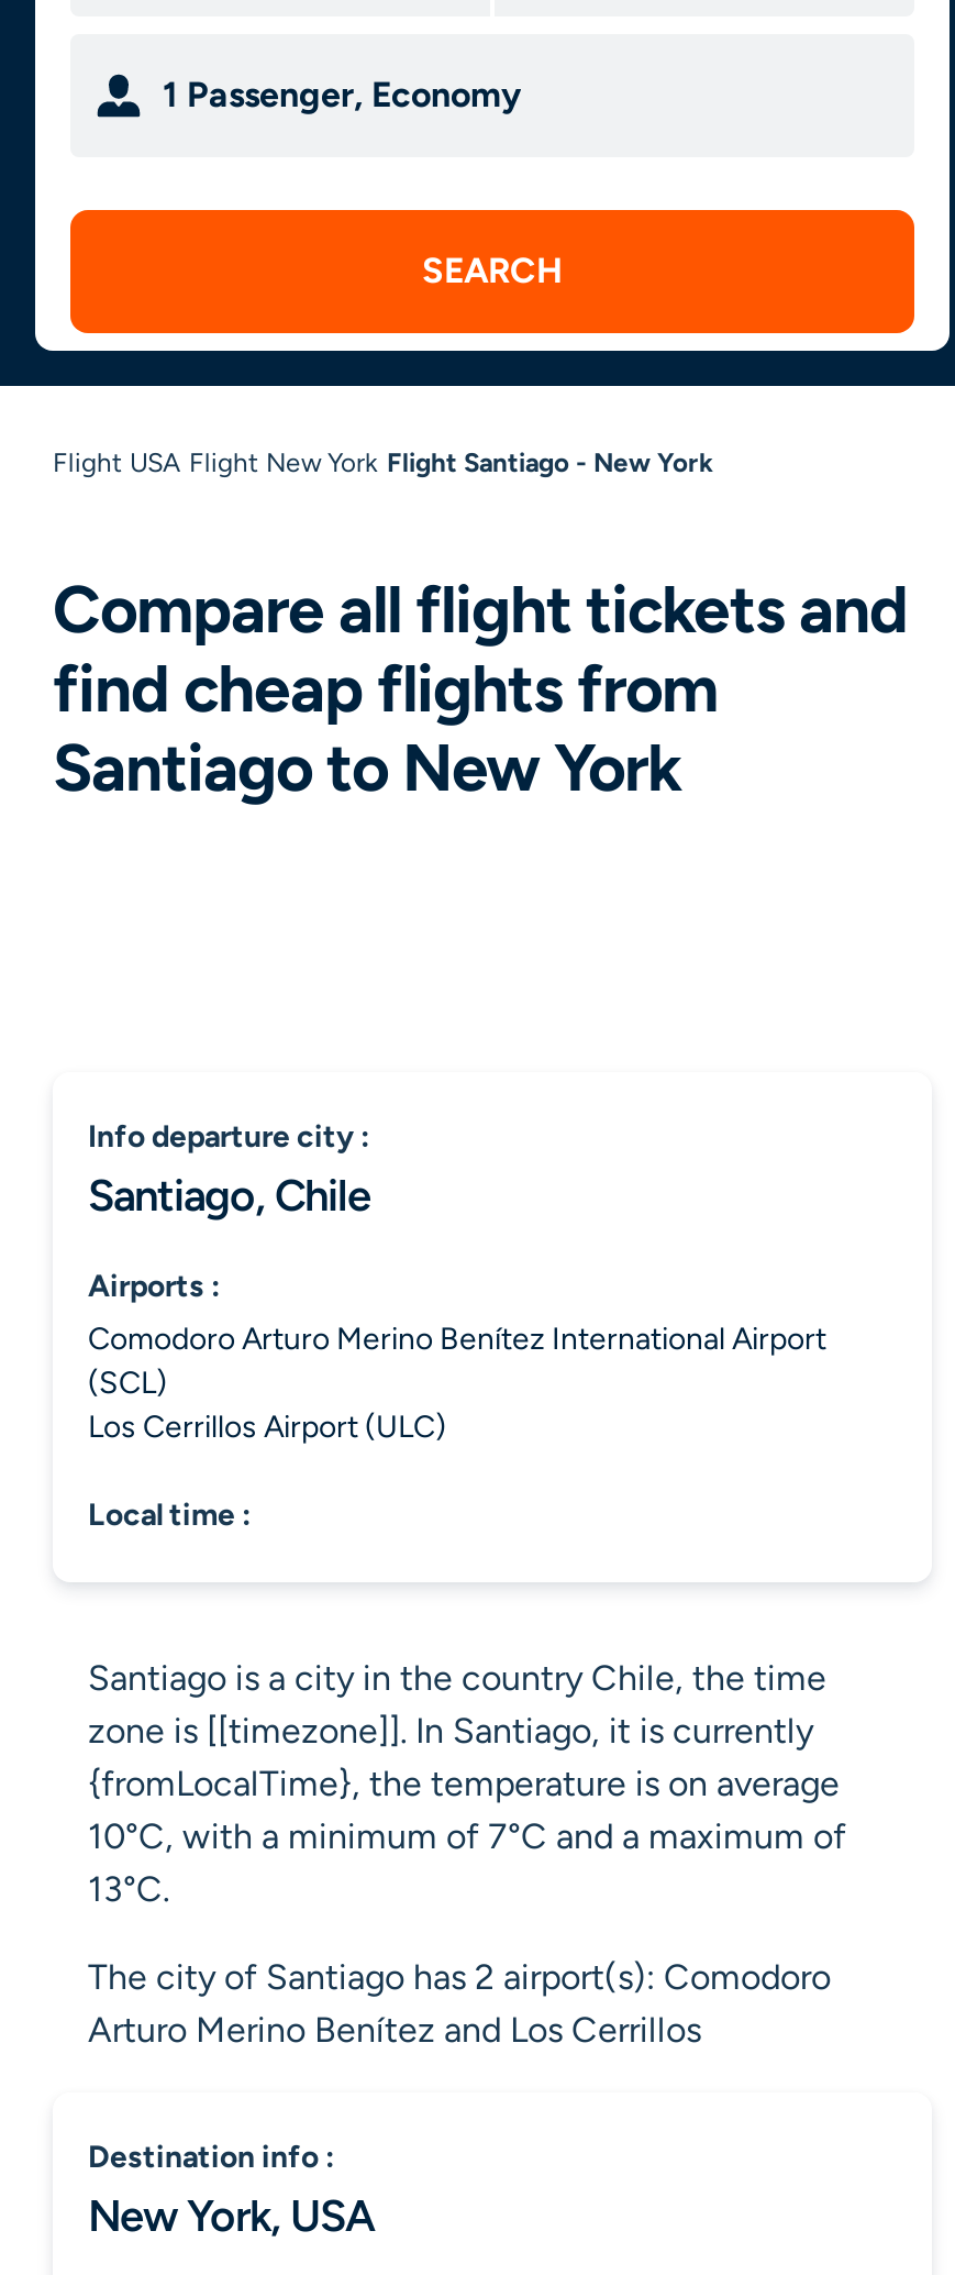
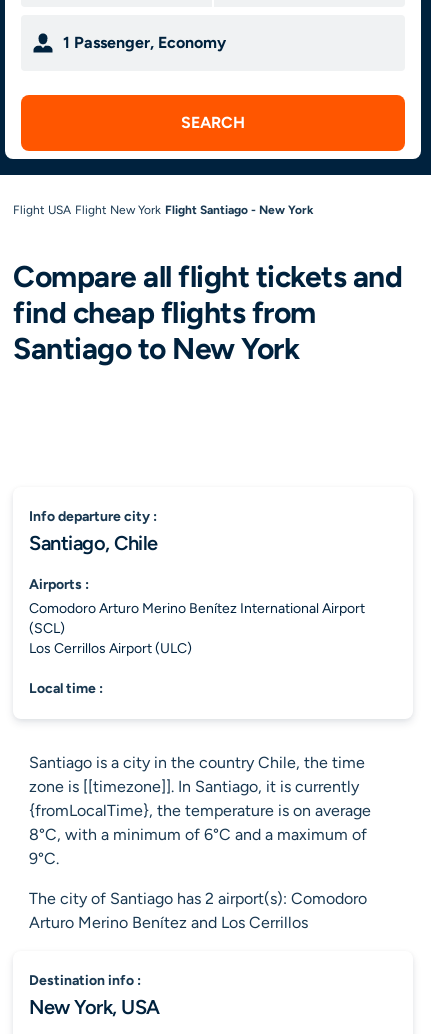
- 10°C, with a minimum of 7°C and a maximum of
- 13°C.
+ 8°C, with a minimum of 6°C and a maximum of
+ 9°C.
